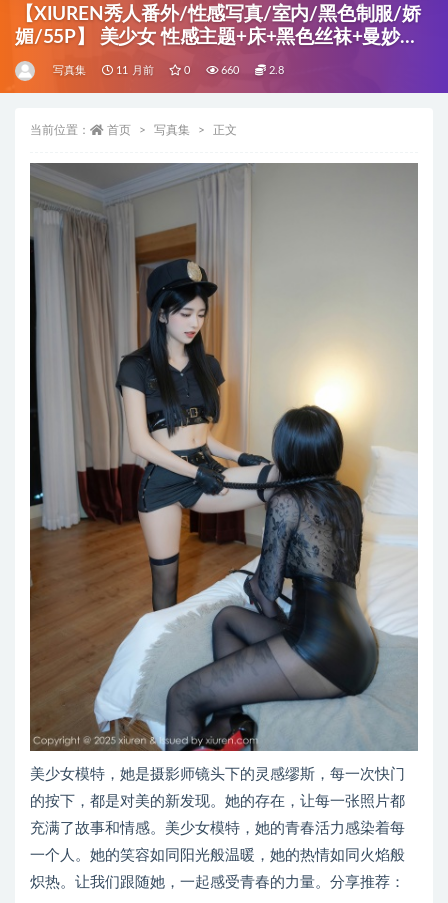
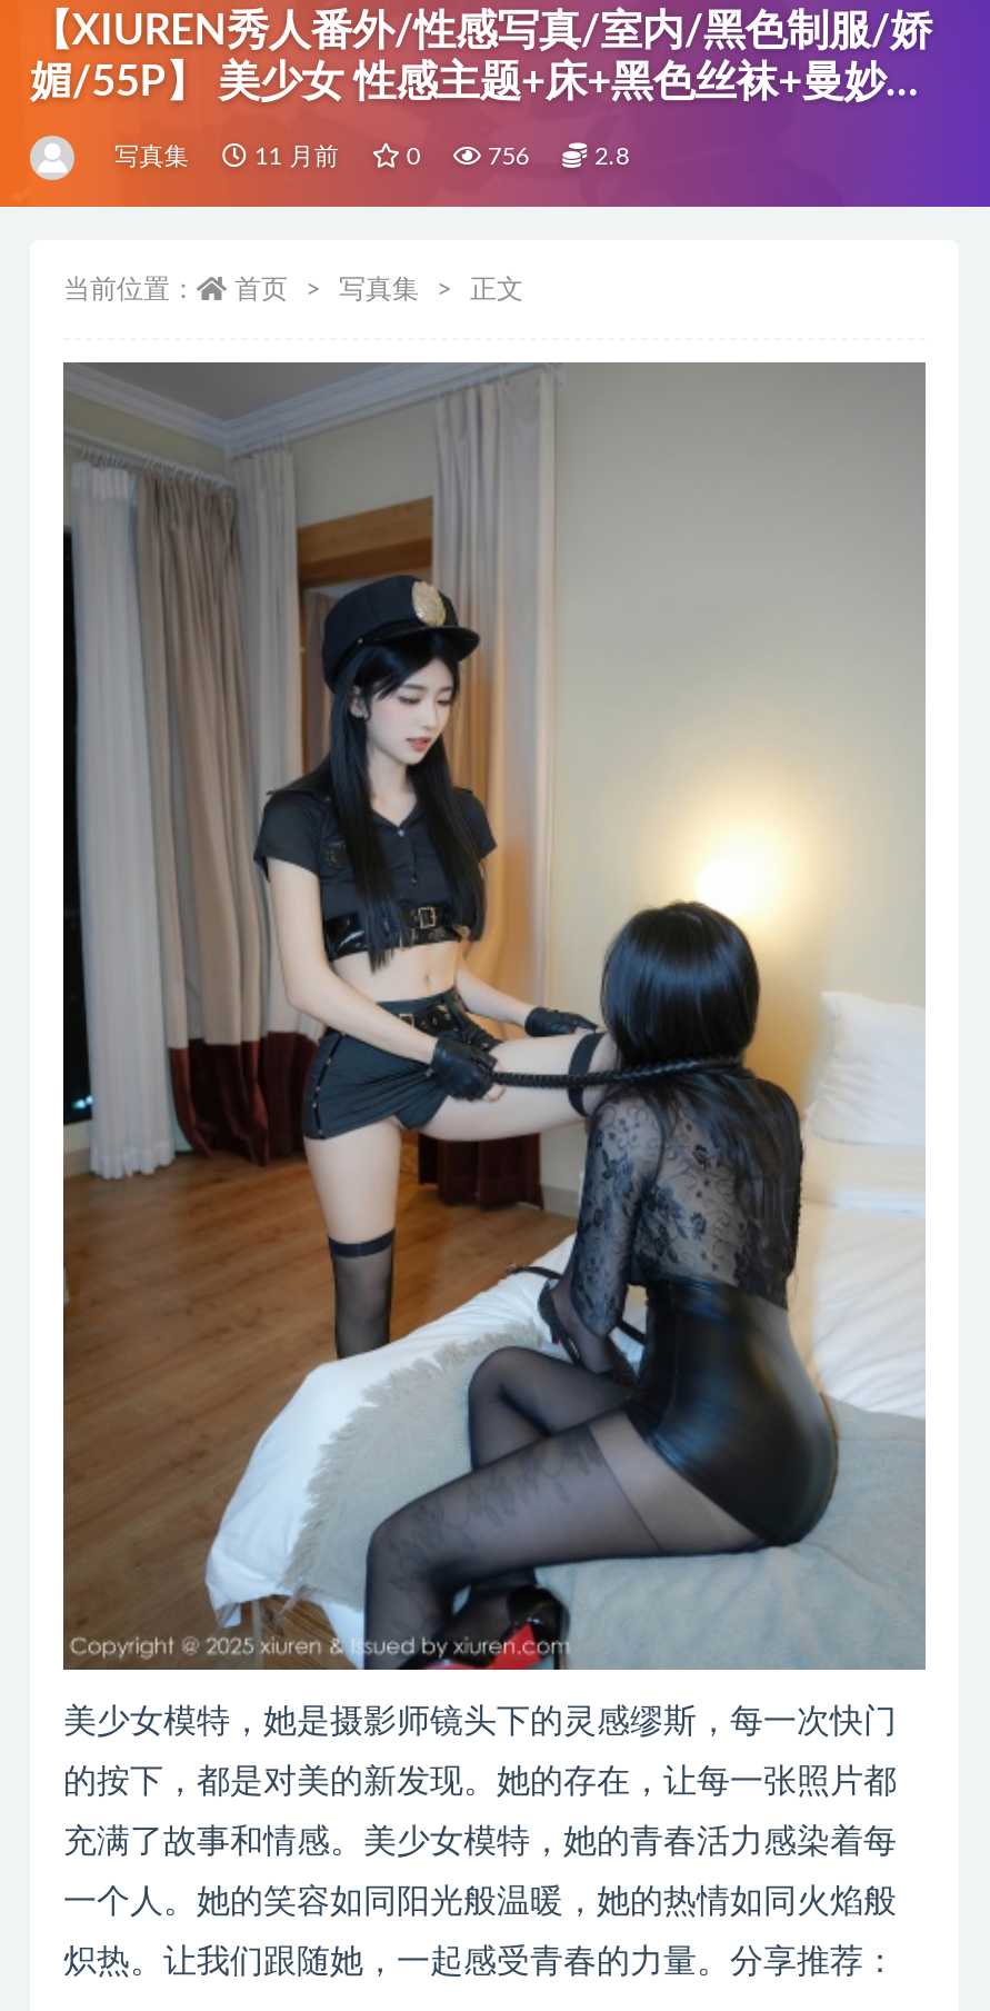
- 660
+ 756
